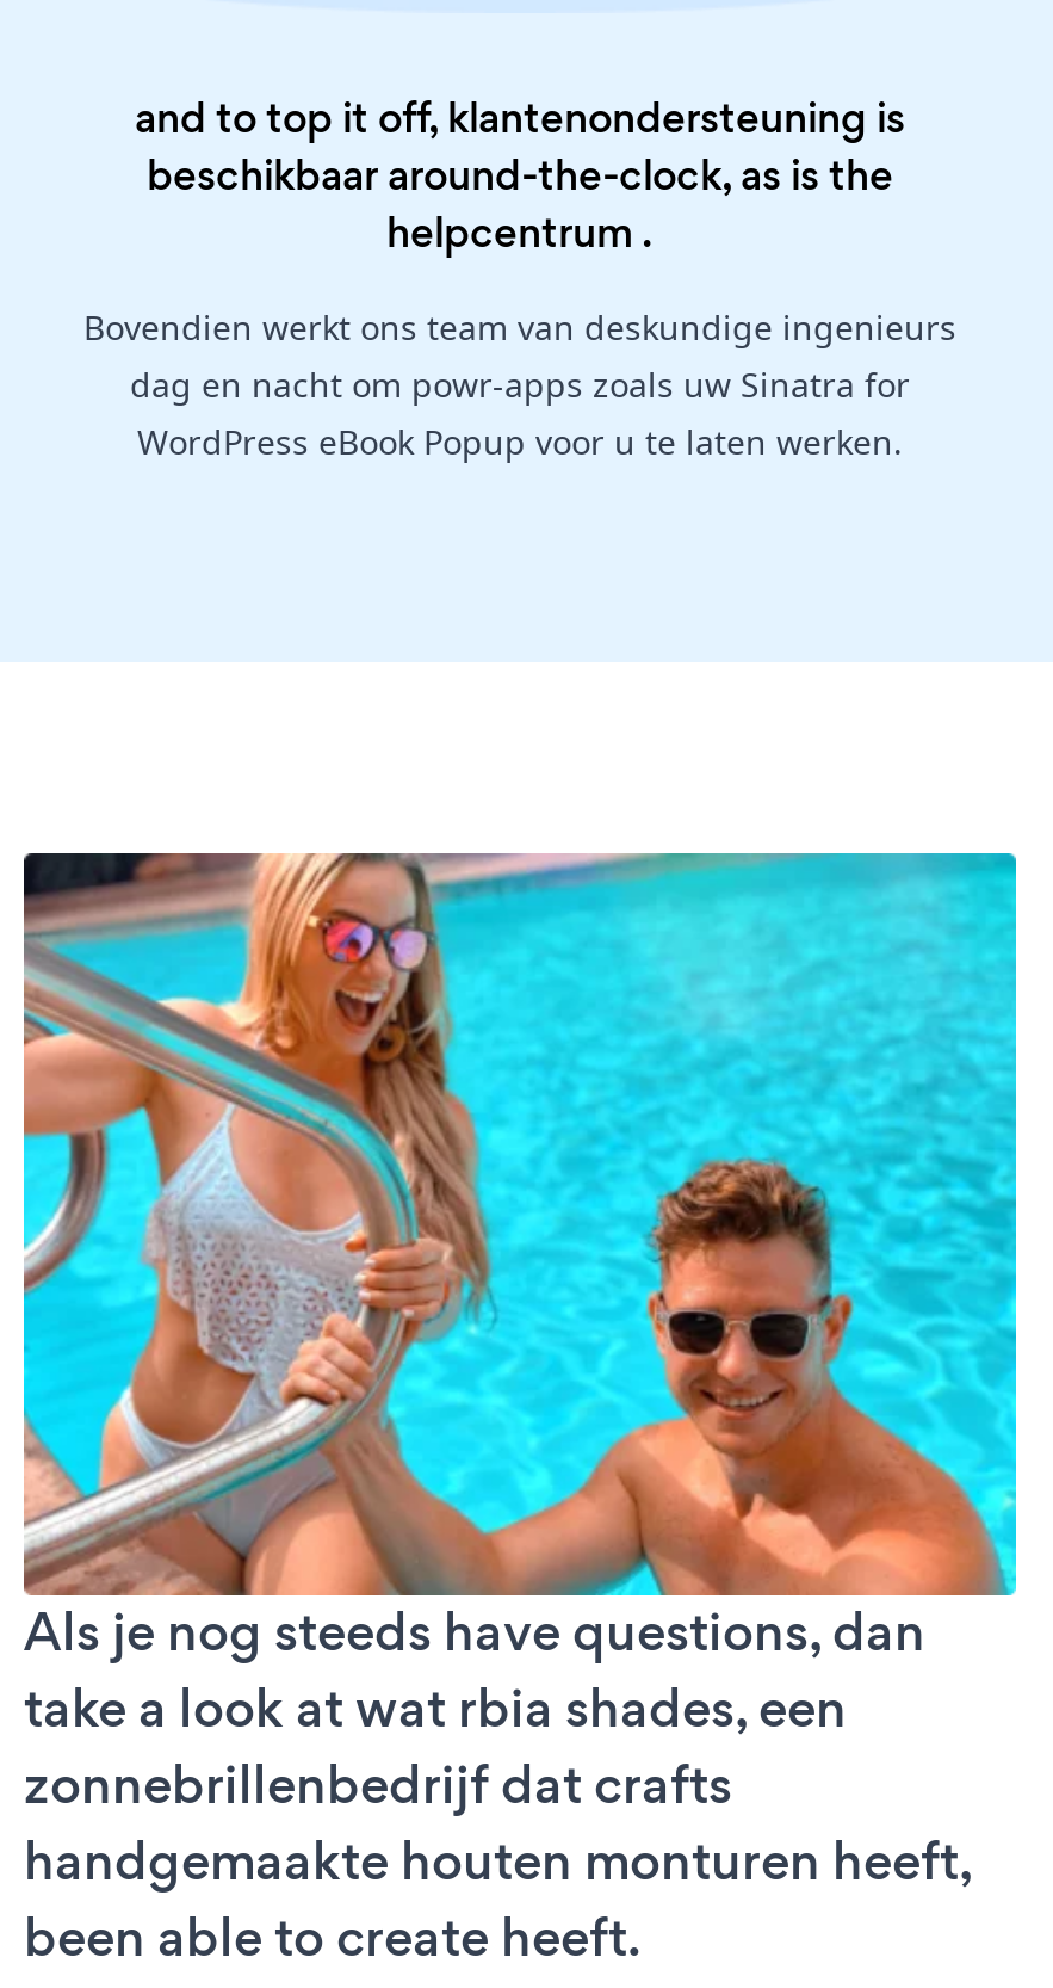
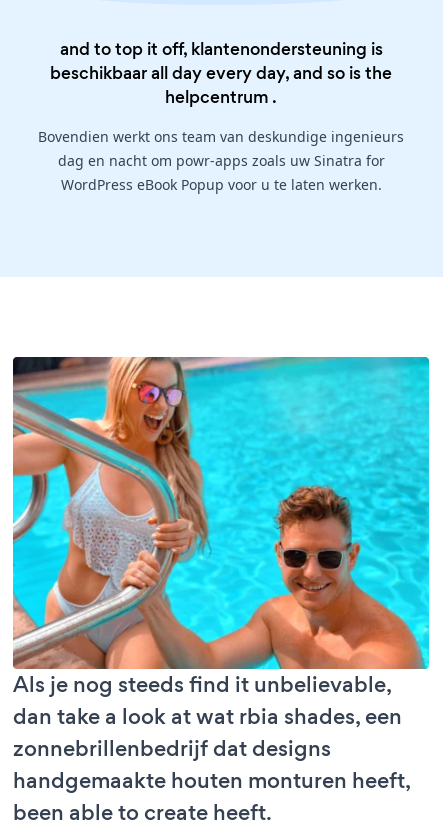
- beschikbaar around-the-clock, as is the
+ beschikbaar all day every day, and so is the

- Als je nog steeds have questions, dan
- take a look at wat rbia shades, een
- zonnebrillenbedrijf dat crafts
+ Als je nog steeds find it unbelievable,
+ dan take a look at wat rbia shades, een
+ zonnebrillenbedrijf dat designs
